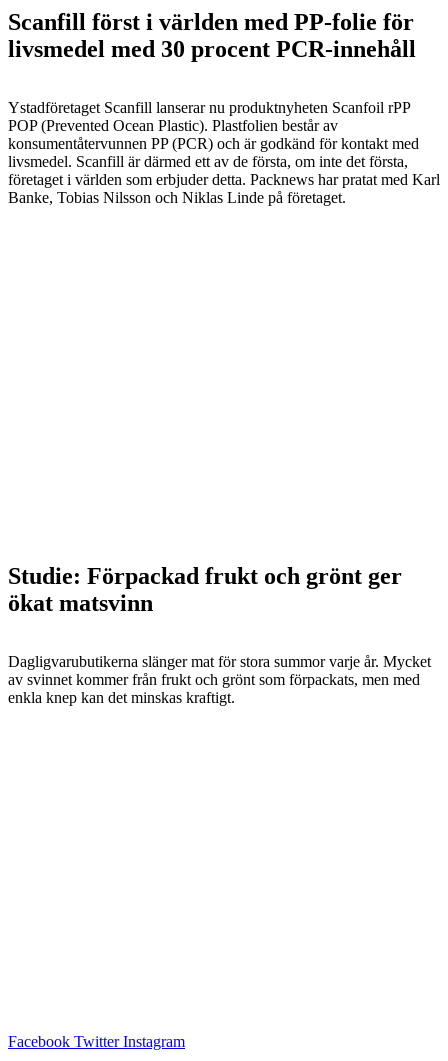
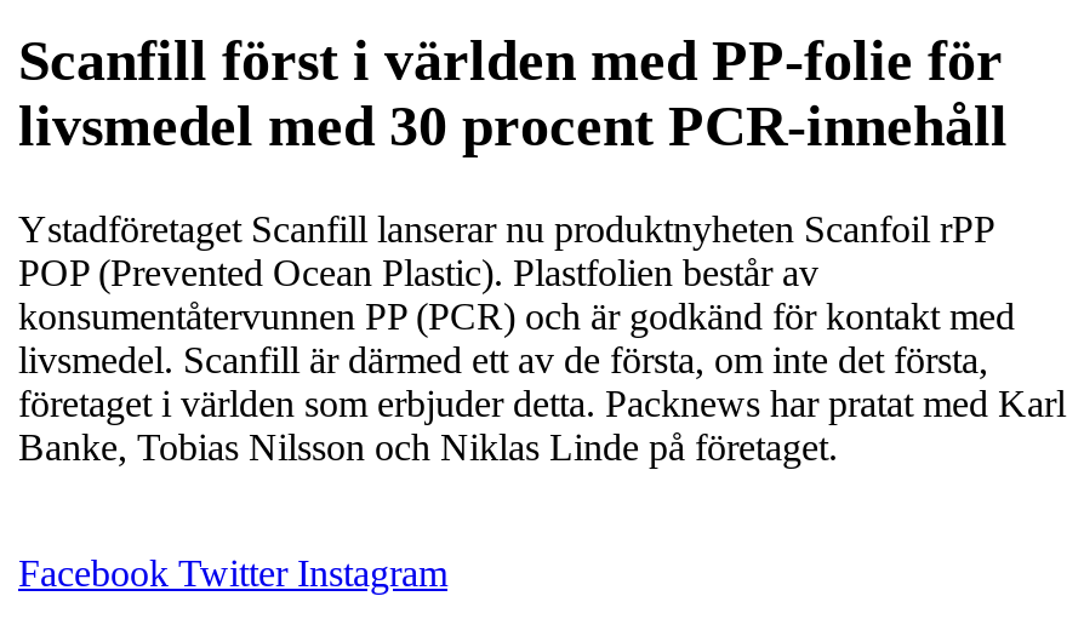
- Studie: Förpackad frukt och grönt ger
- ökat matsvinn
- Dagligvarubutikerna slänger mat för stora summor varje år. Mycket
- av svinnet kommer från frukt och grönt som förpackats, men med
- enkla knep kan det minskas kraftigt.
